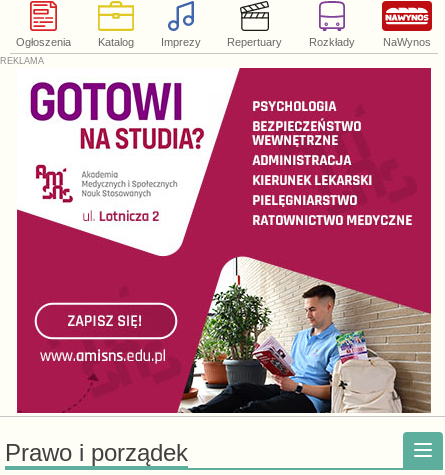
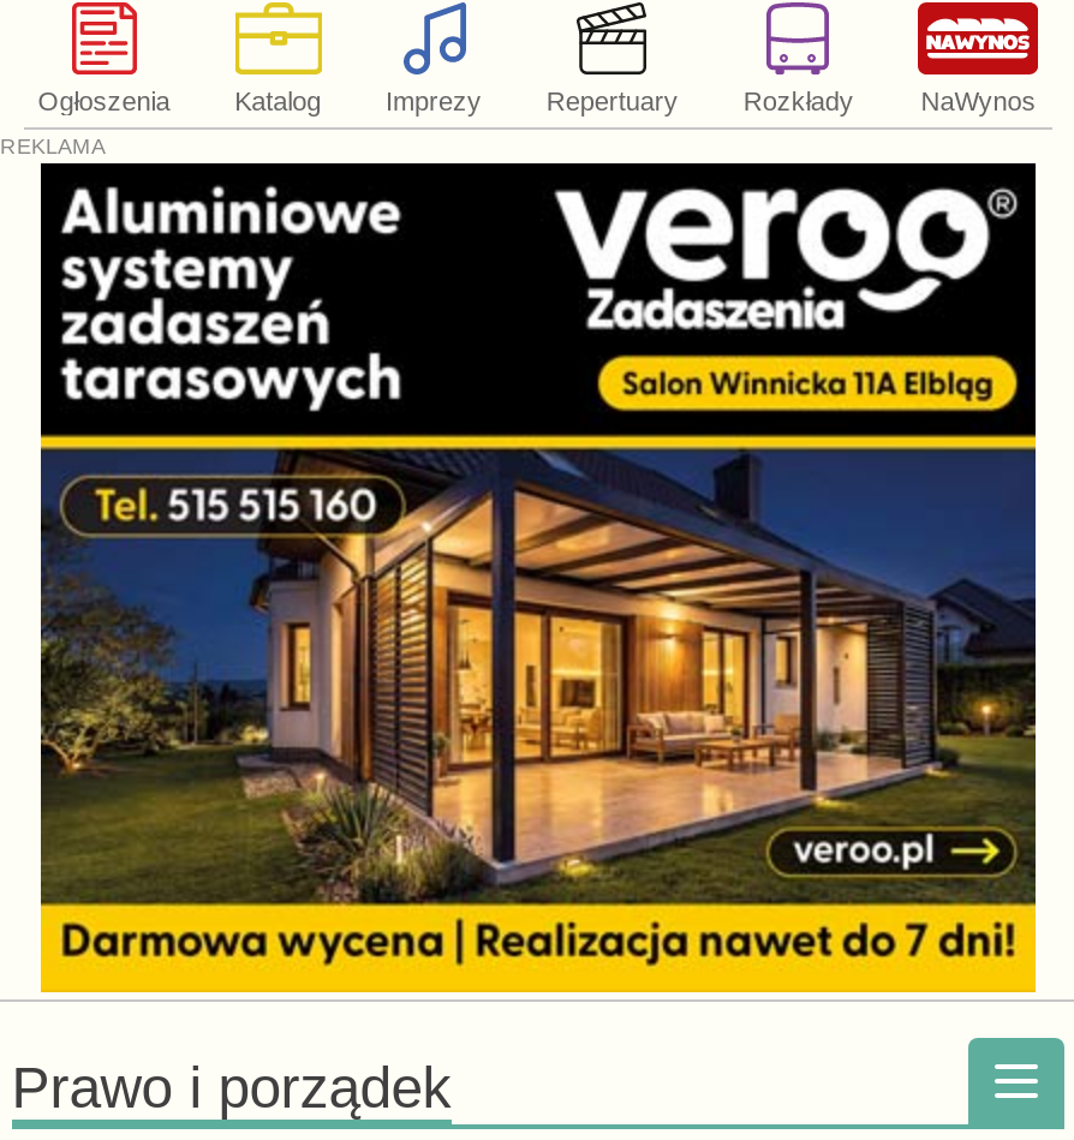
- [image]
+ [image]
